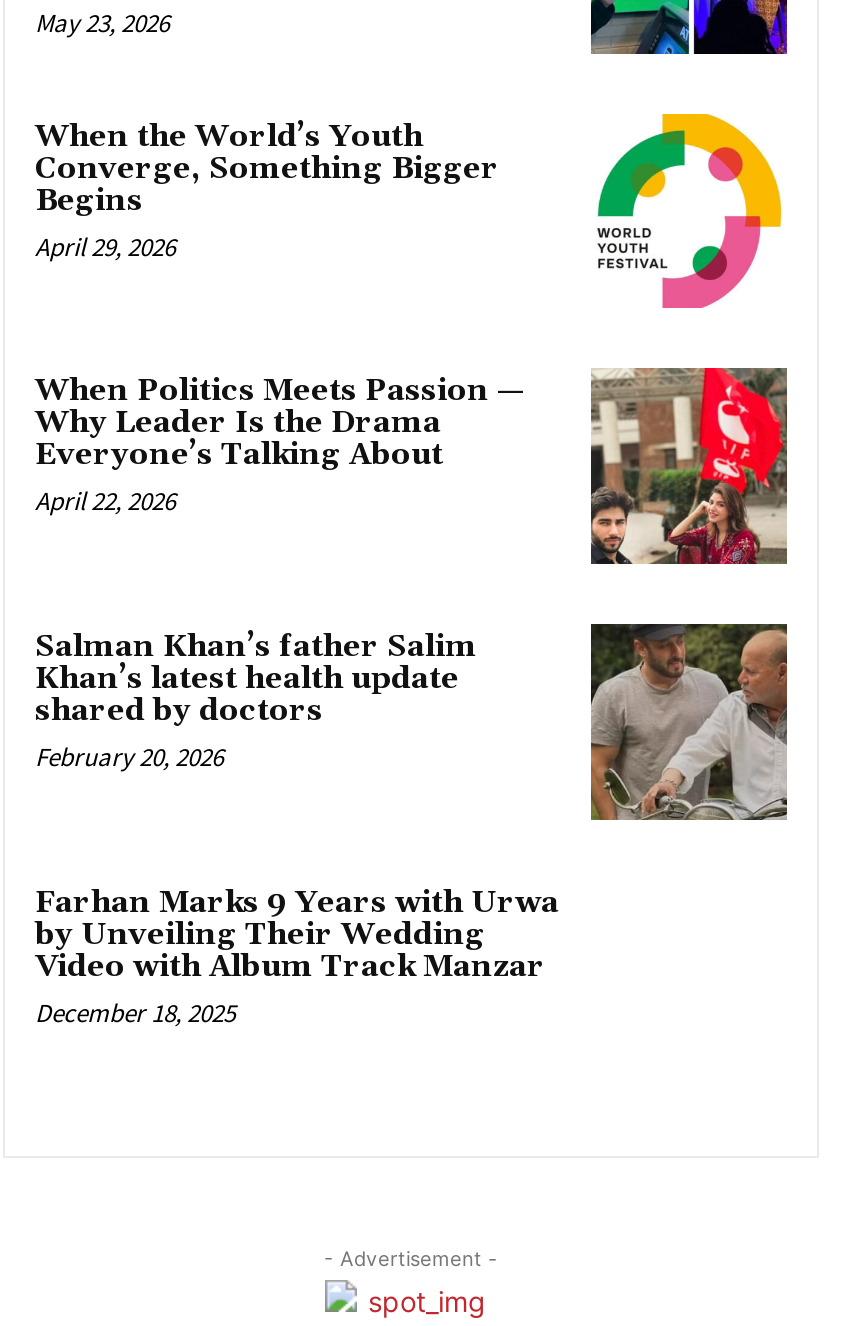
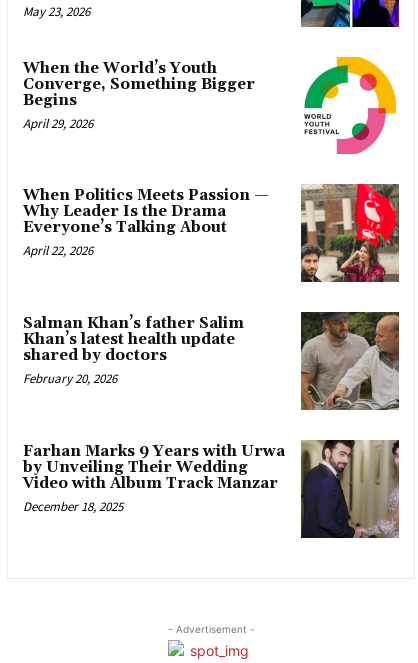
+ [image]
